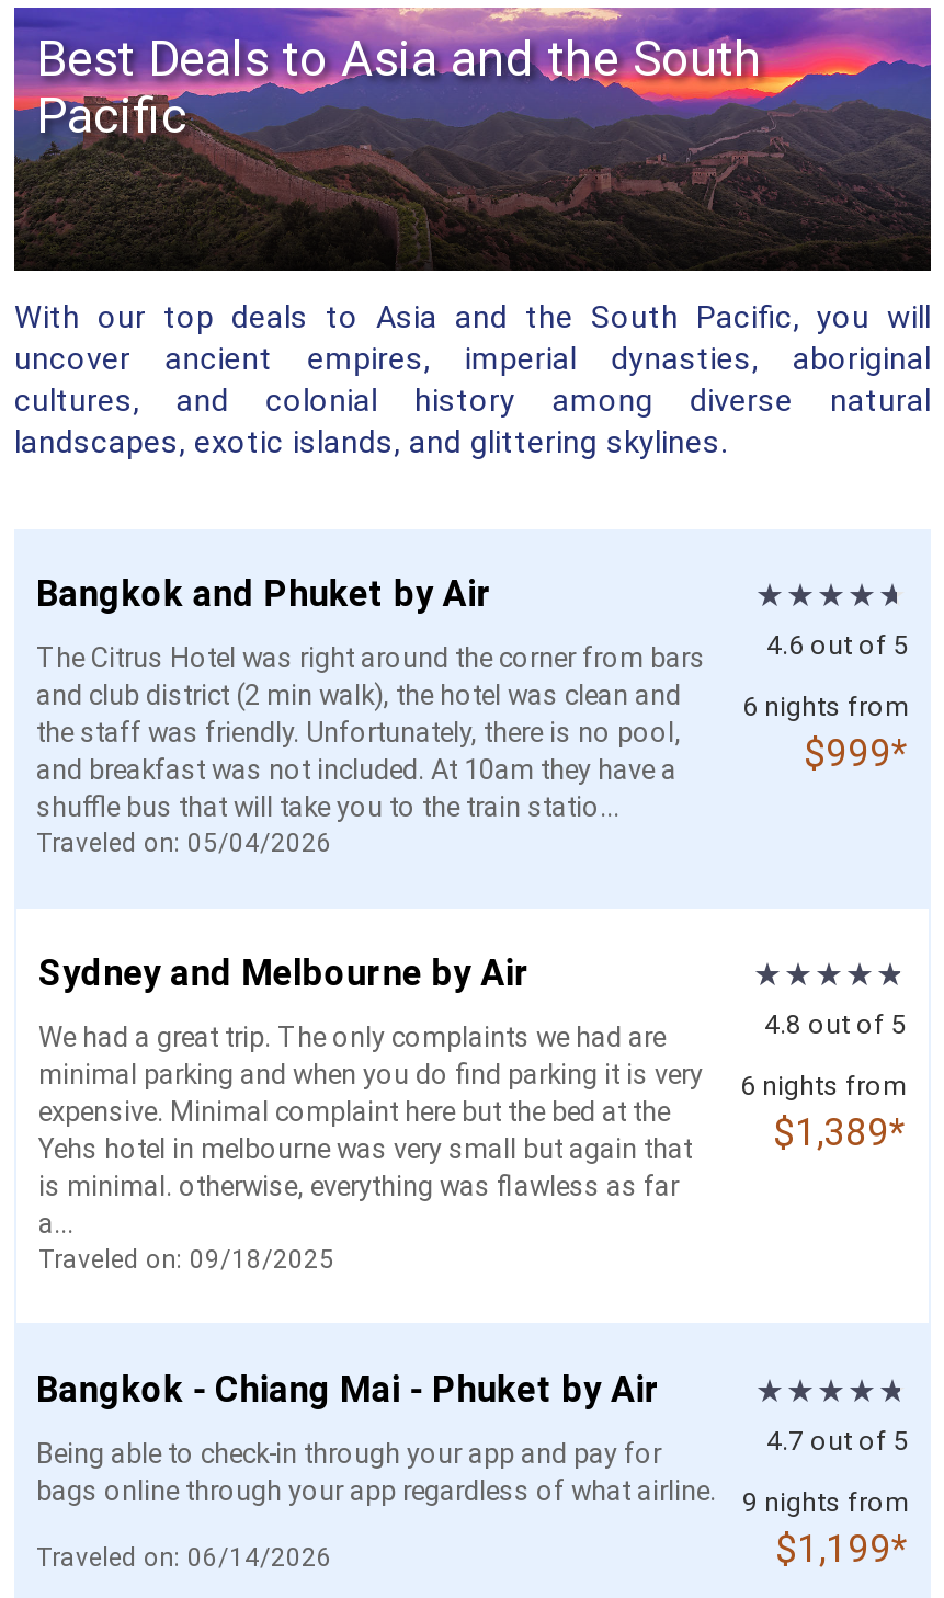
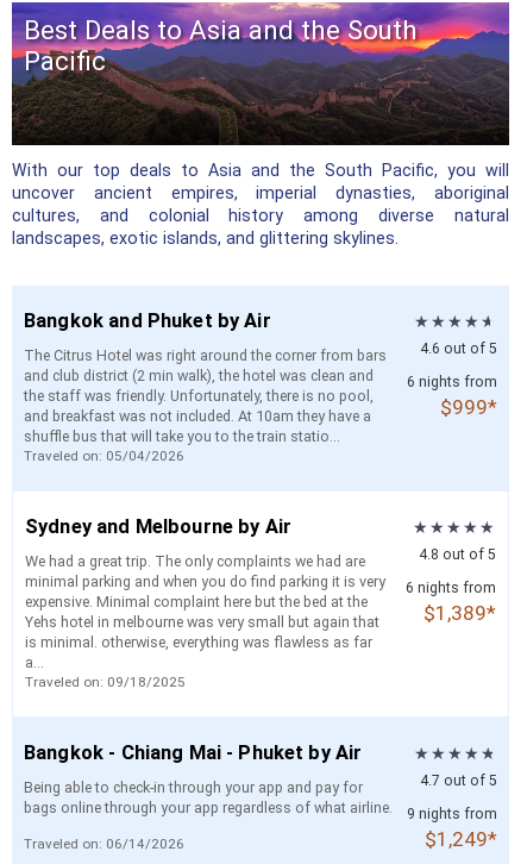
- $1,199*
+ $1,249*
